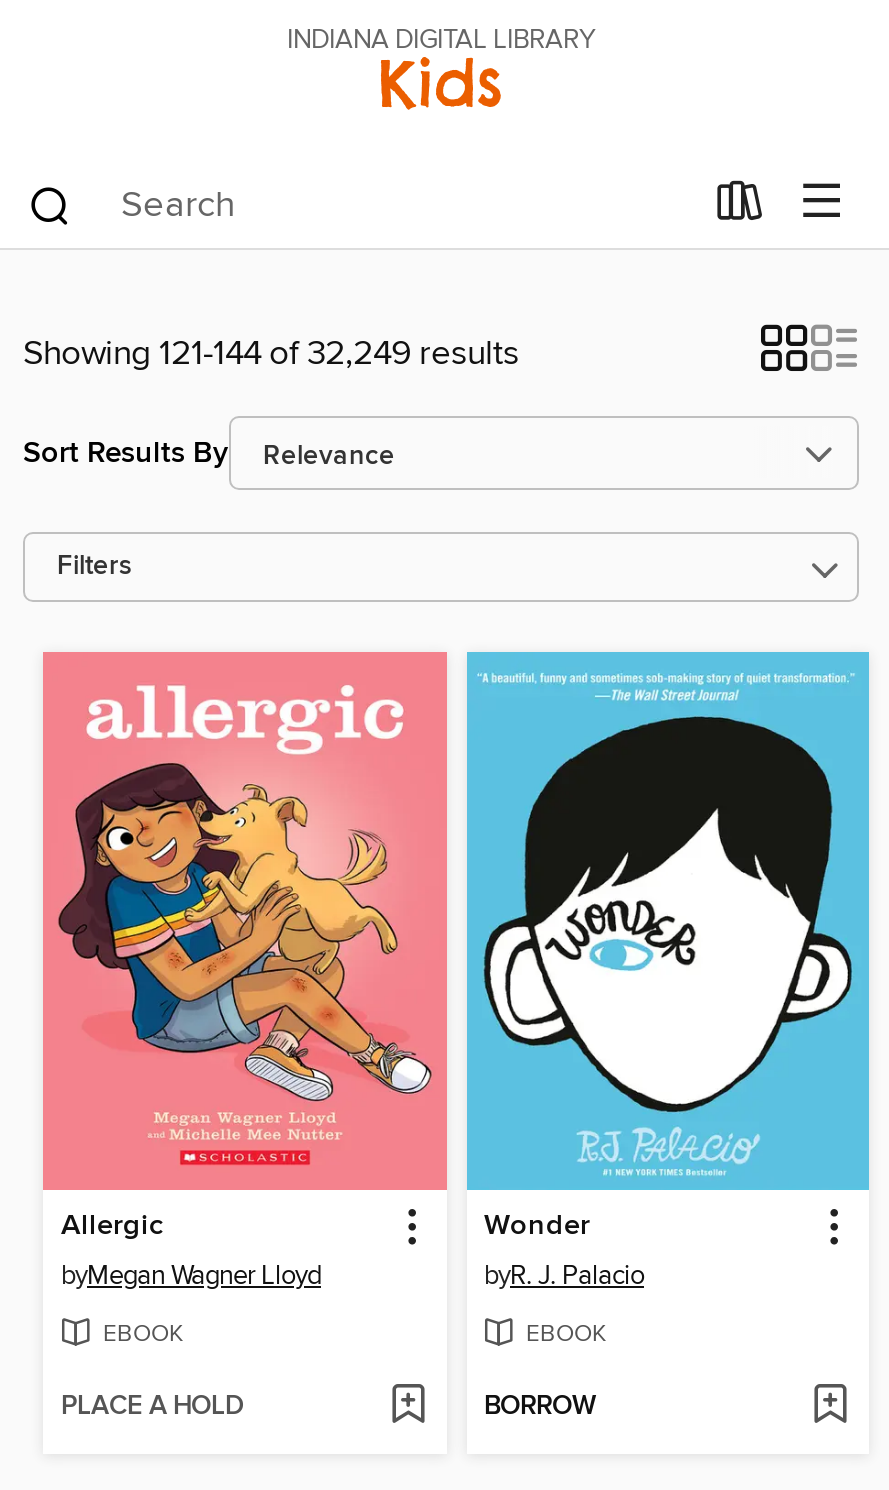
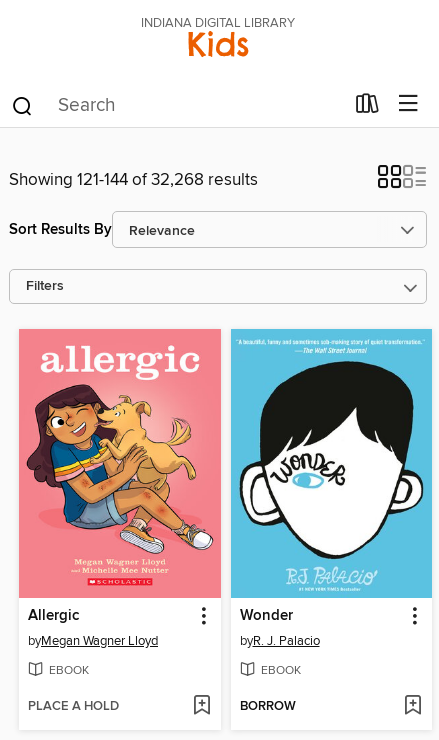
- Showing 121-144 of 32,249 results
+ Showing 121-144 of 32,268 results
